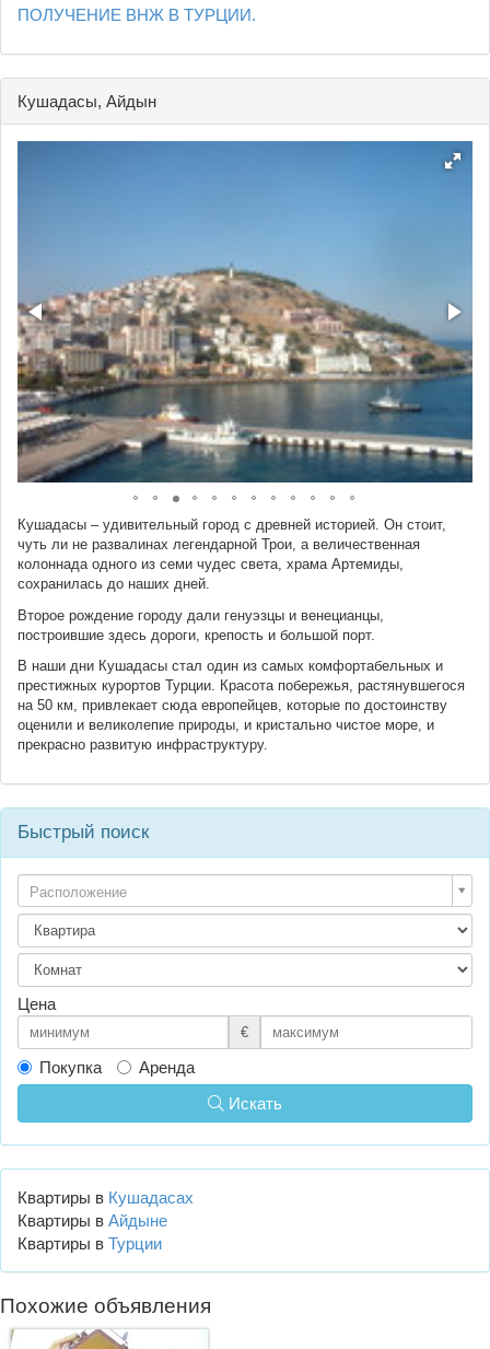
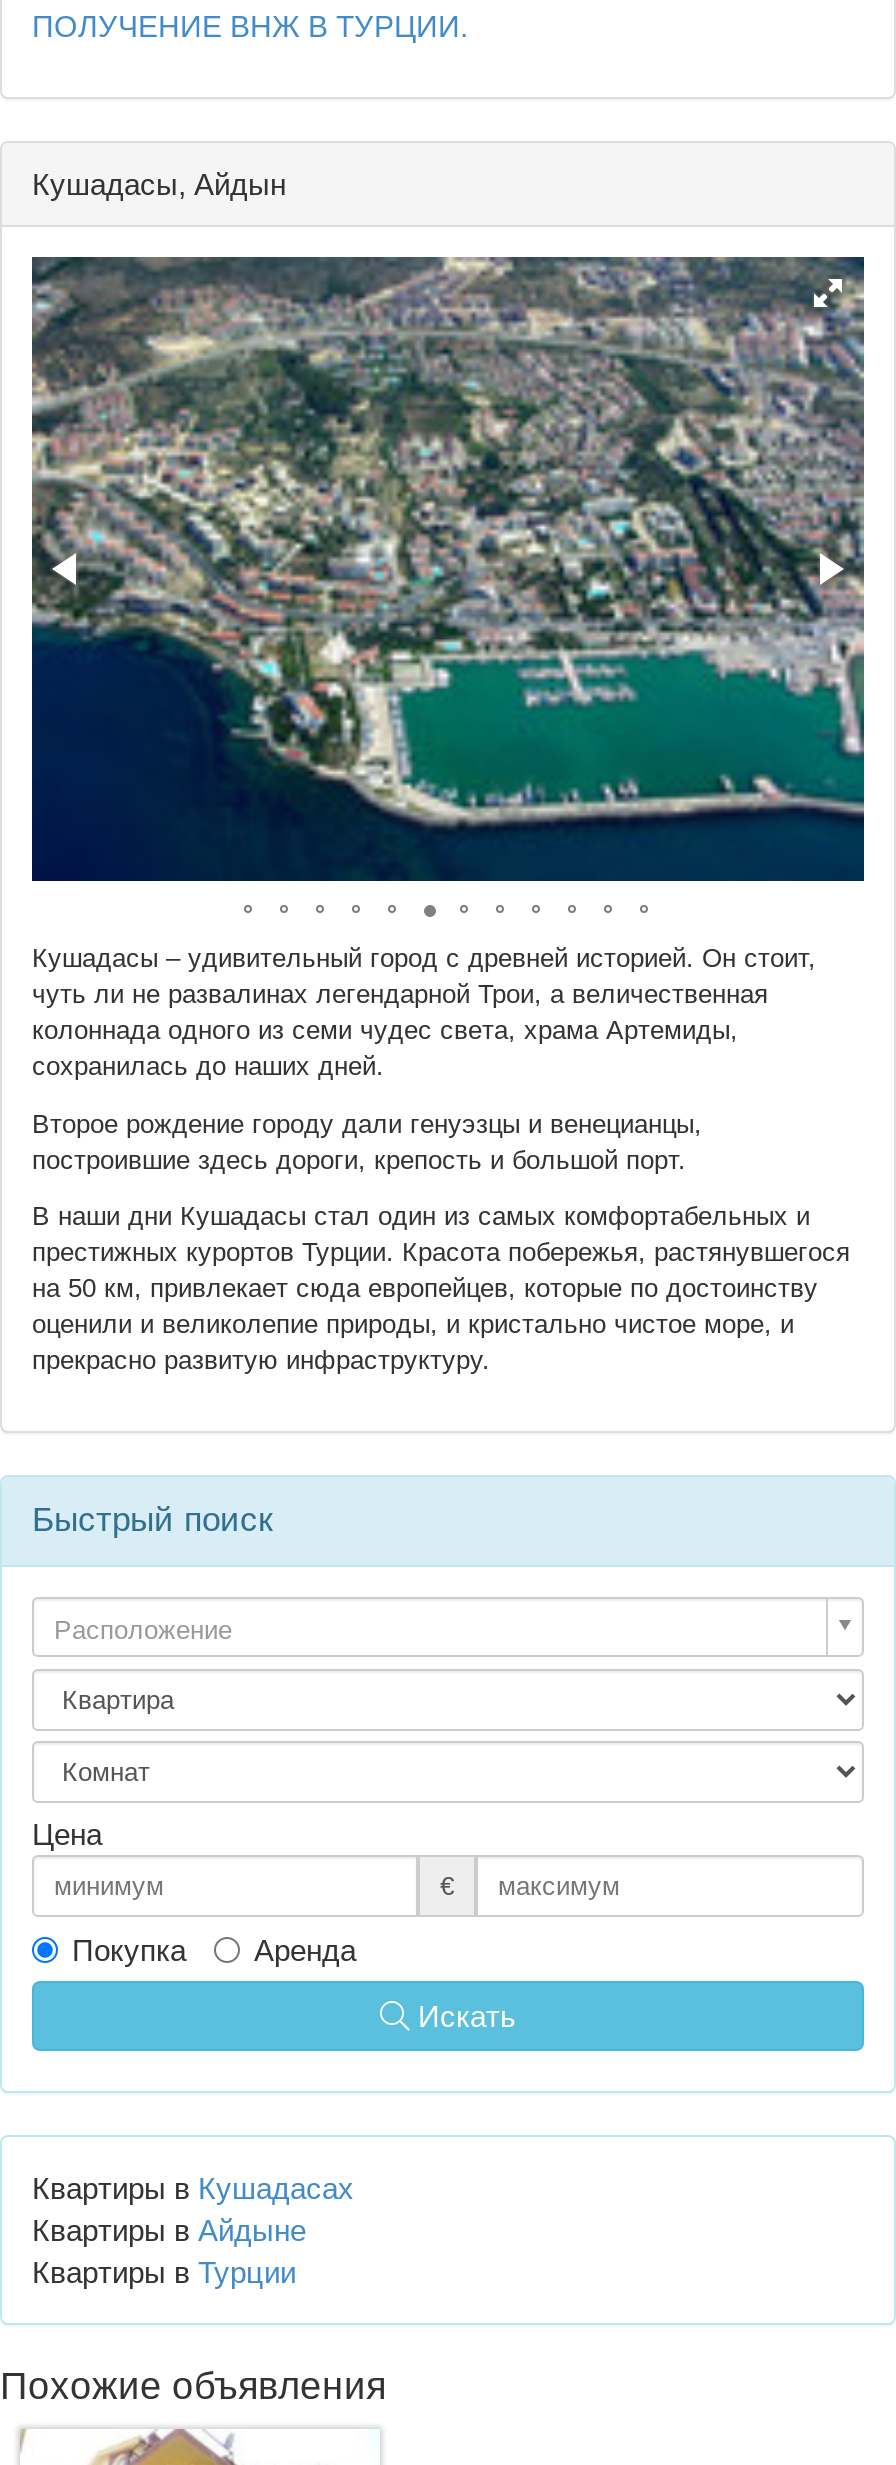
- [image]
+ [image]
